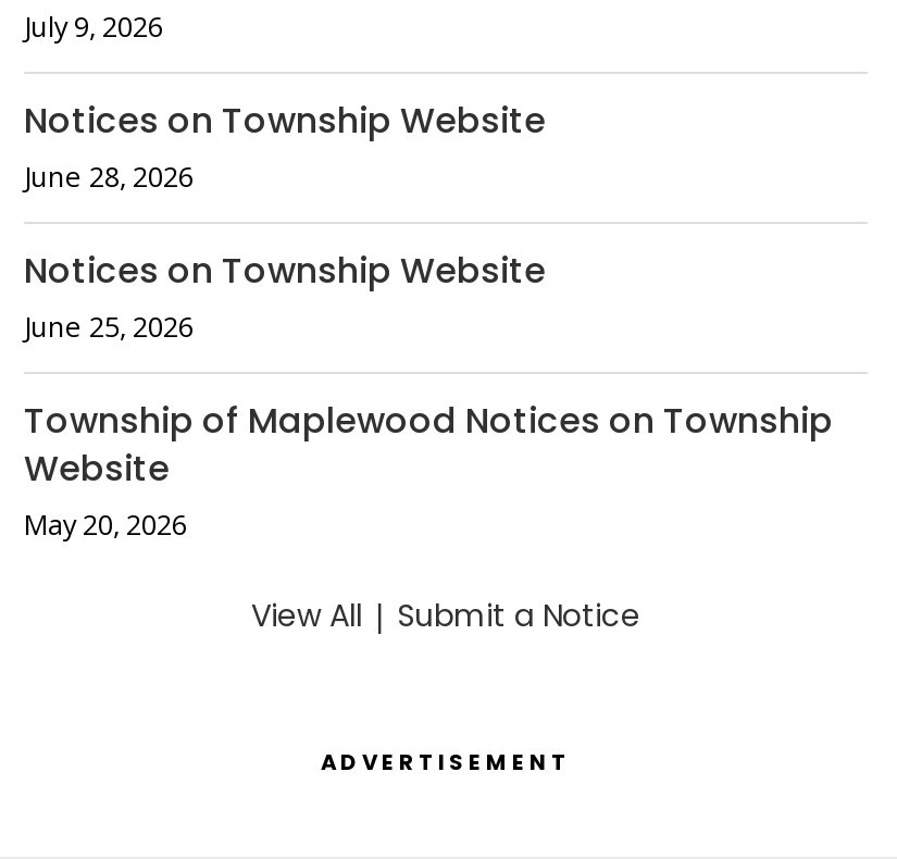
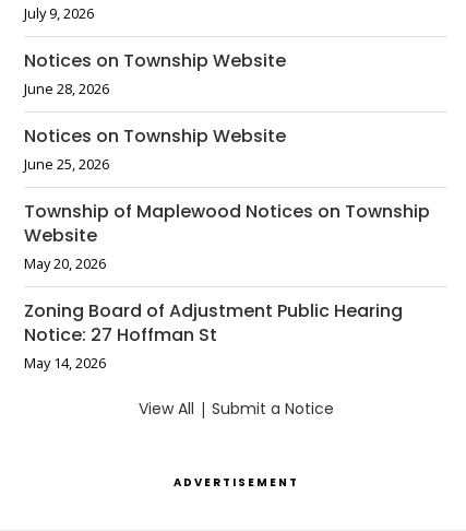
+ Zoning Board of Adjustment Public Hearing
+ Notice: 27 Hoffman St
+ May 14, 2026
